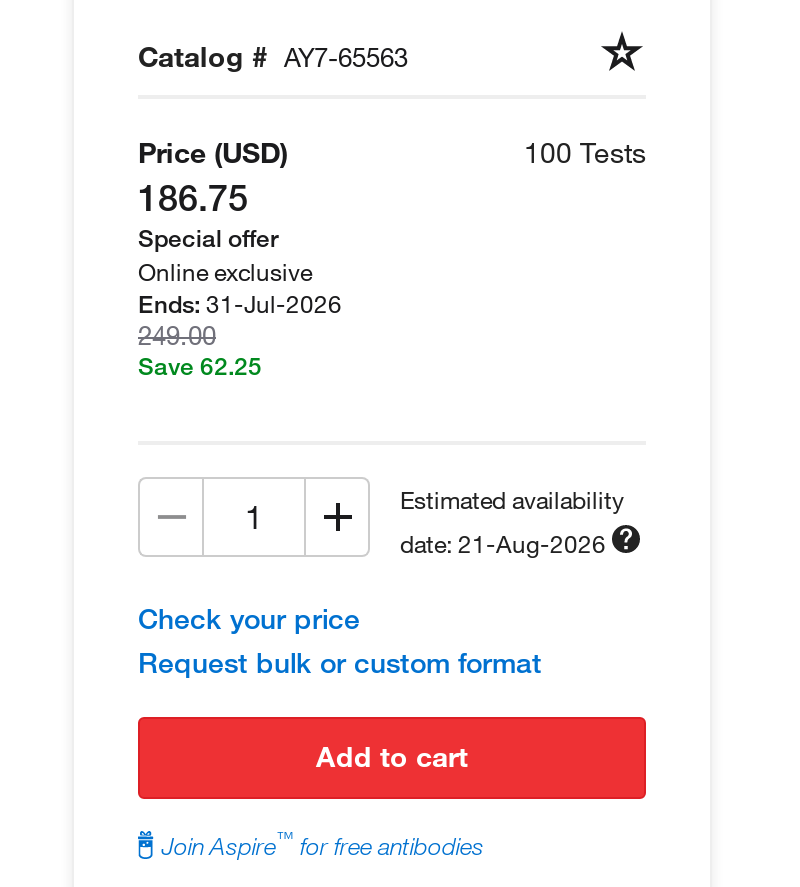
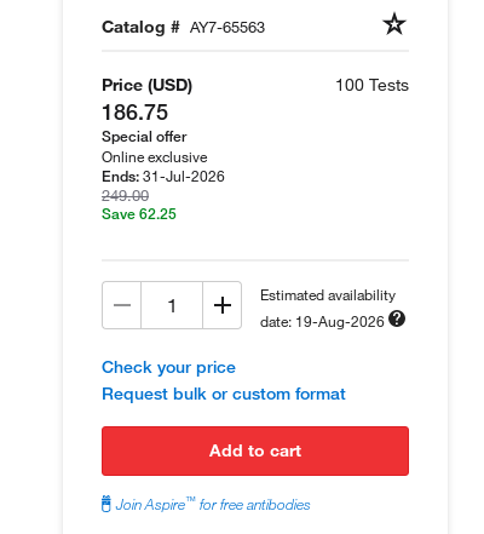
- date: 21-Aug-2026
+ date: 19-Aug-2026
